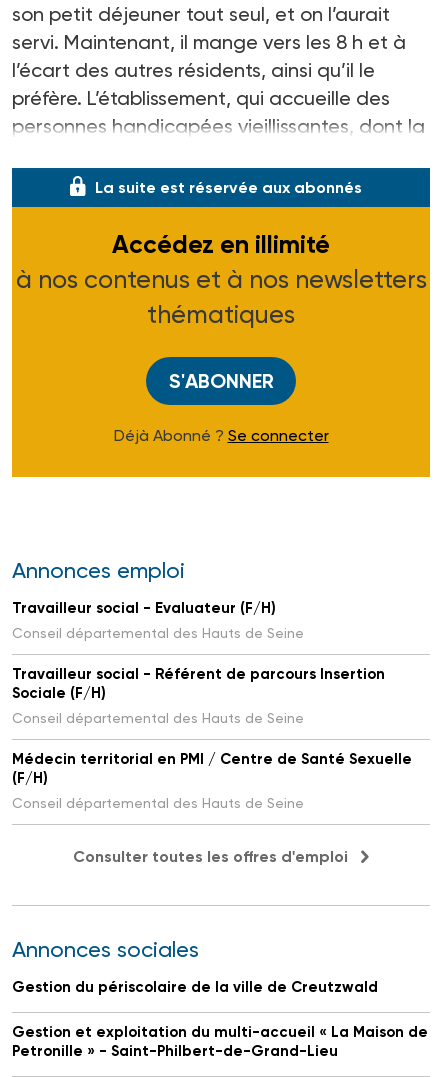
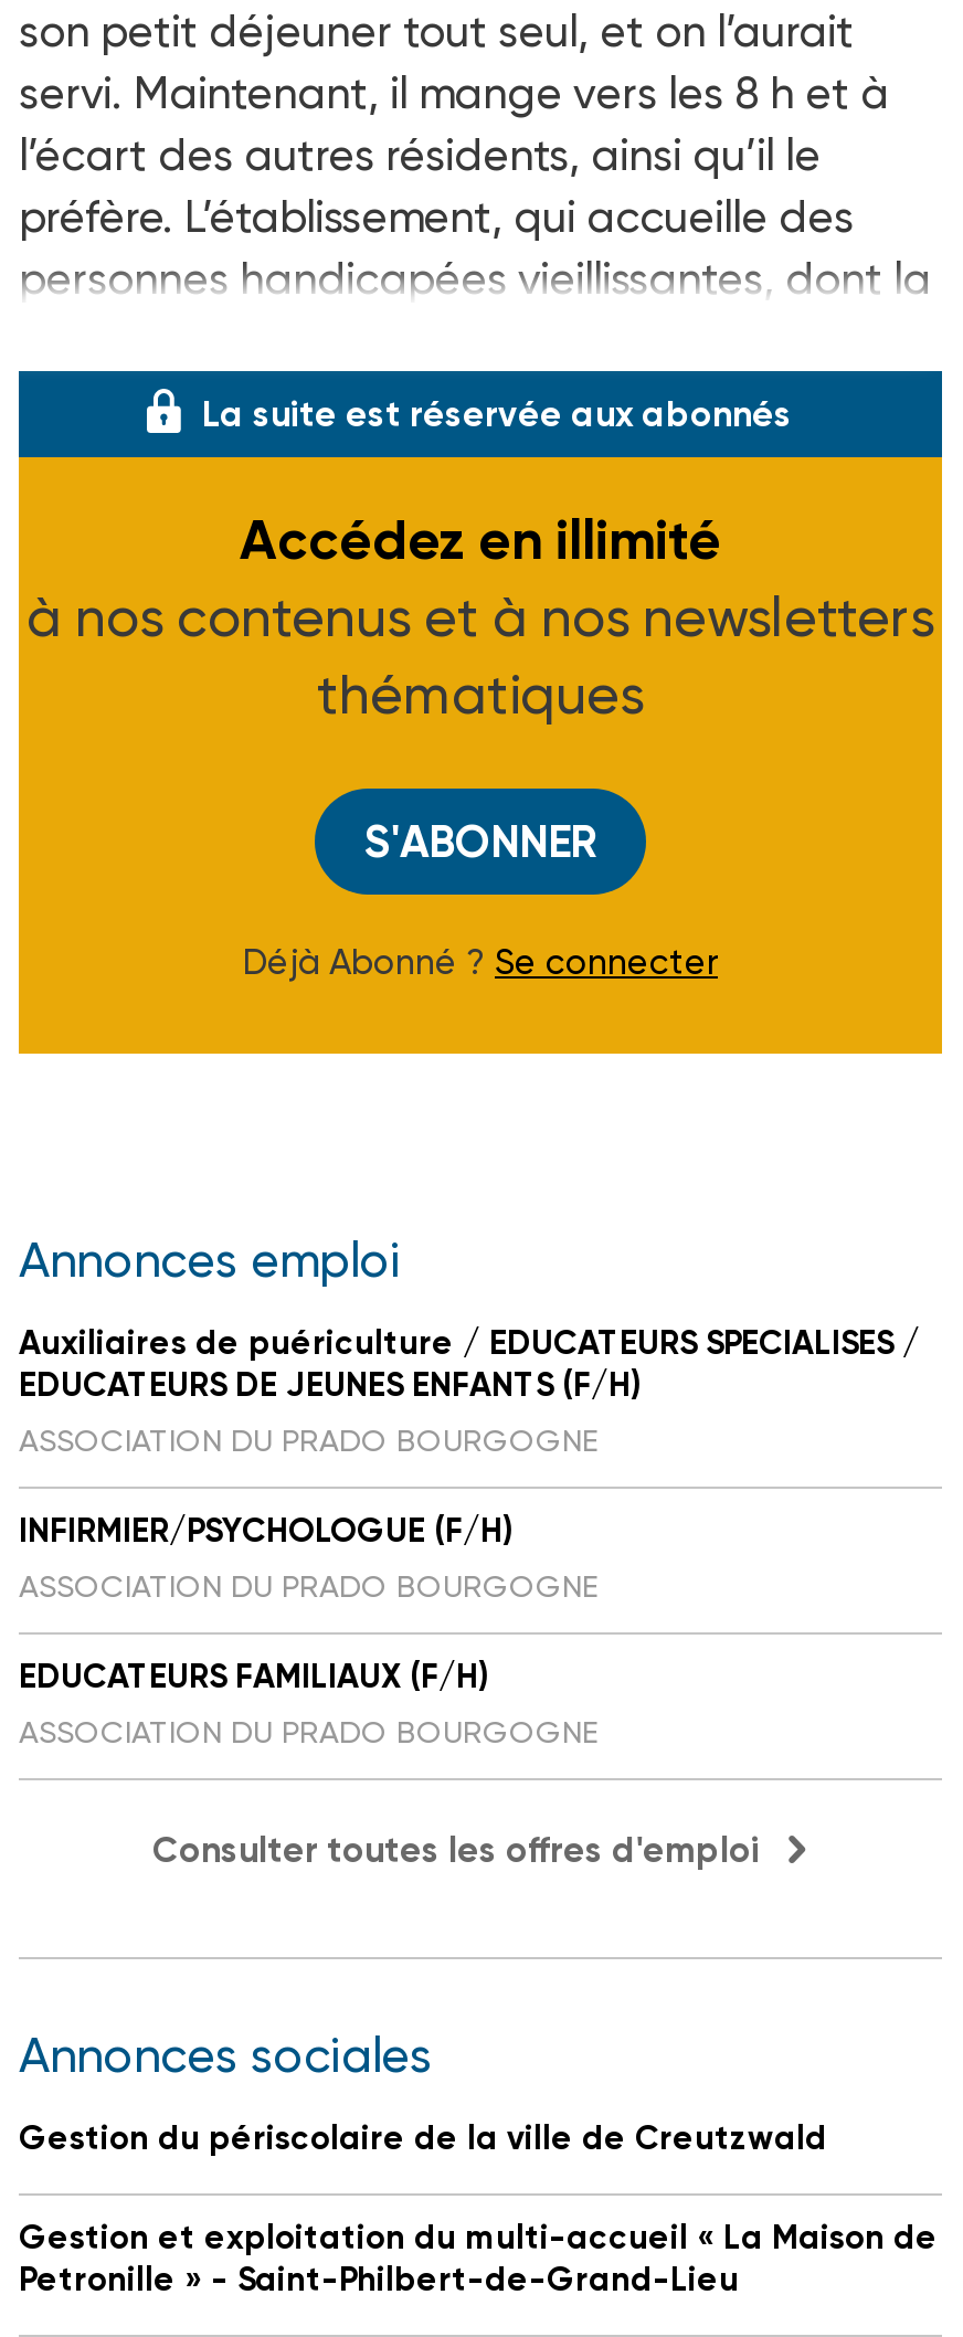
- Travailleur social - Evaluateur (F/H)
- Conseil départemental des Hauts de Seine
+ Auxiliaires de puériculture / EDUCATEURS SPECIALISES /
+ EDUCATEURS DE JEUNES ENFANTS (F/H)
+ ASSOCIATION DU PRADO BOURGOGNE

- Travailleur social - Référent de parcours Insertion
- Sociale (F/H)
- Conseil départemental des Hauts de Seine
+ INFIRMIER/PSYCHOLOGUE (F/H)
+ ASSOCIATION DU PRADO BOURGOGNE

- Médecin territorial en PMI / Centre de Santé Sexuelle
- (F/H)
- Conseil départemental des Hauts de Seine
+ EDUCATEURS FAMILIAUX (F/H)
+ ASSOCIATION DU PRADO BOURGOGNE
